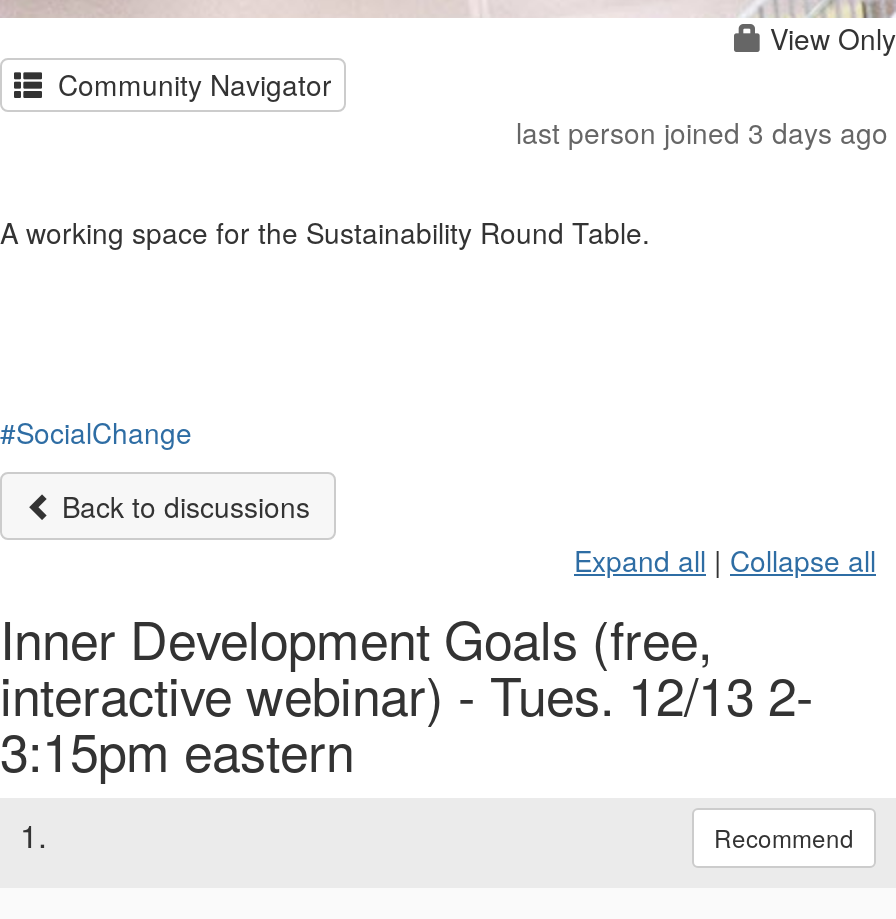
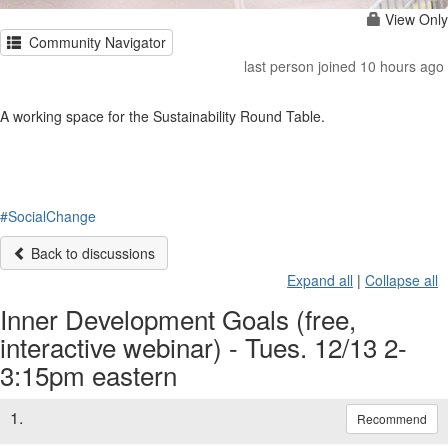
- last person joined 3 days ago
+ last person joined 10 hours ago
